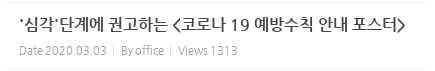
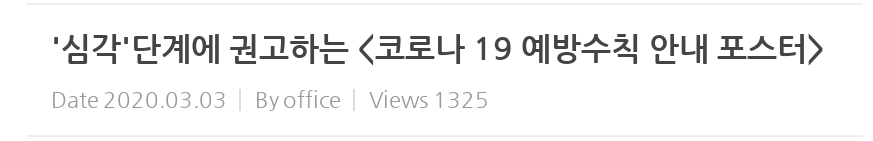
- Date 2020.03.03 By office Views 1313
+ Date 2020.03.03 By office Views 1325
